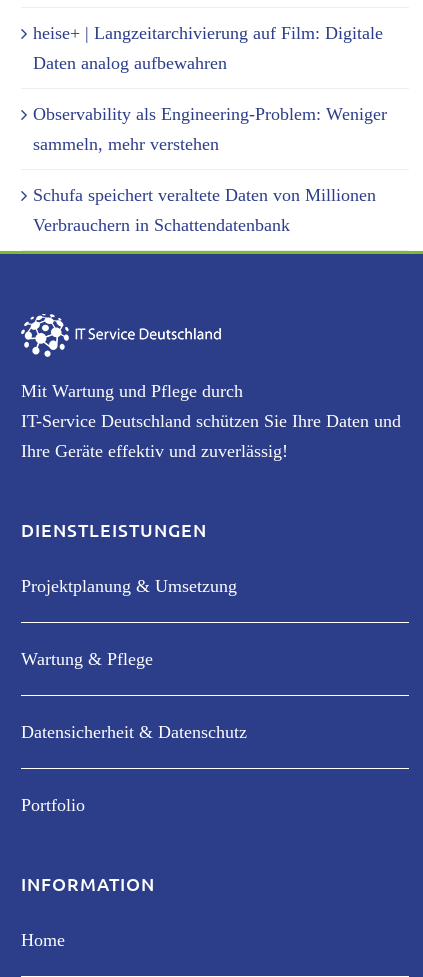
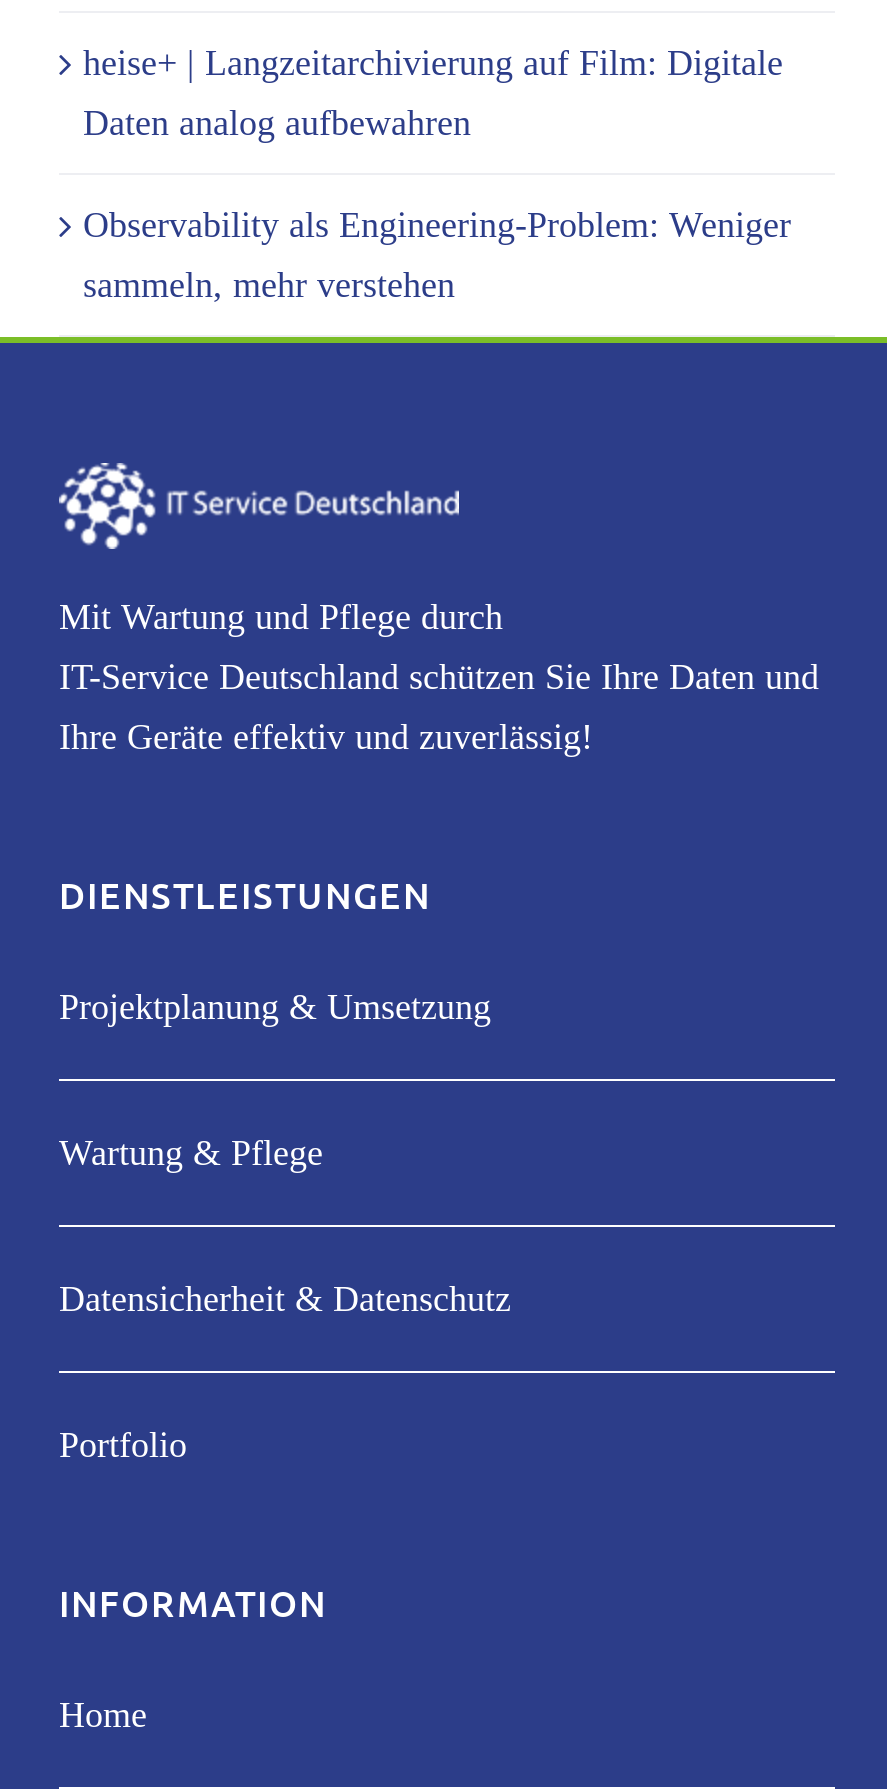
- Schufa speichert veraltete Daten von Millionen
- Verbrauchern in Schattendatenbank
